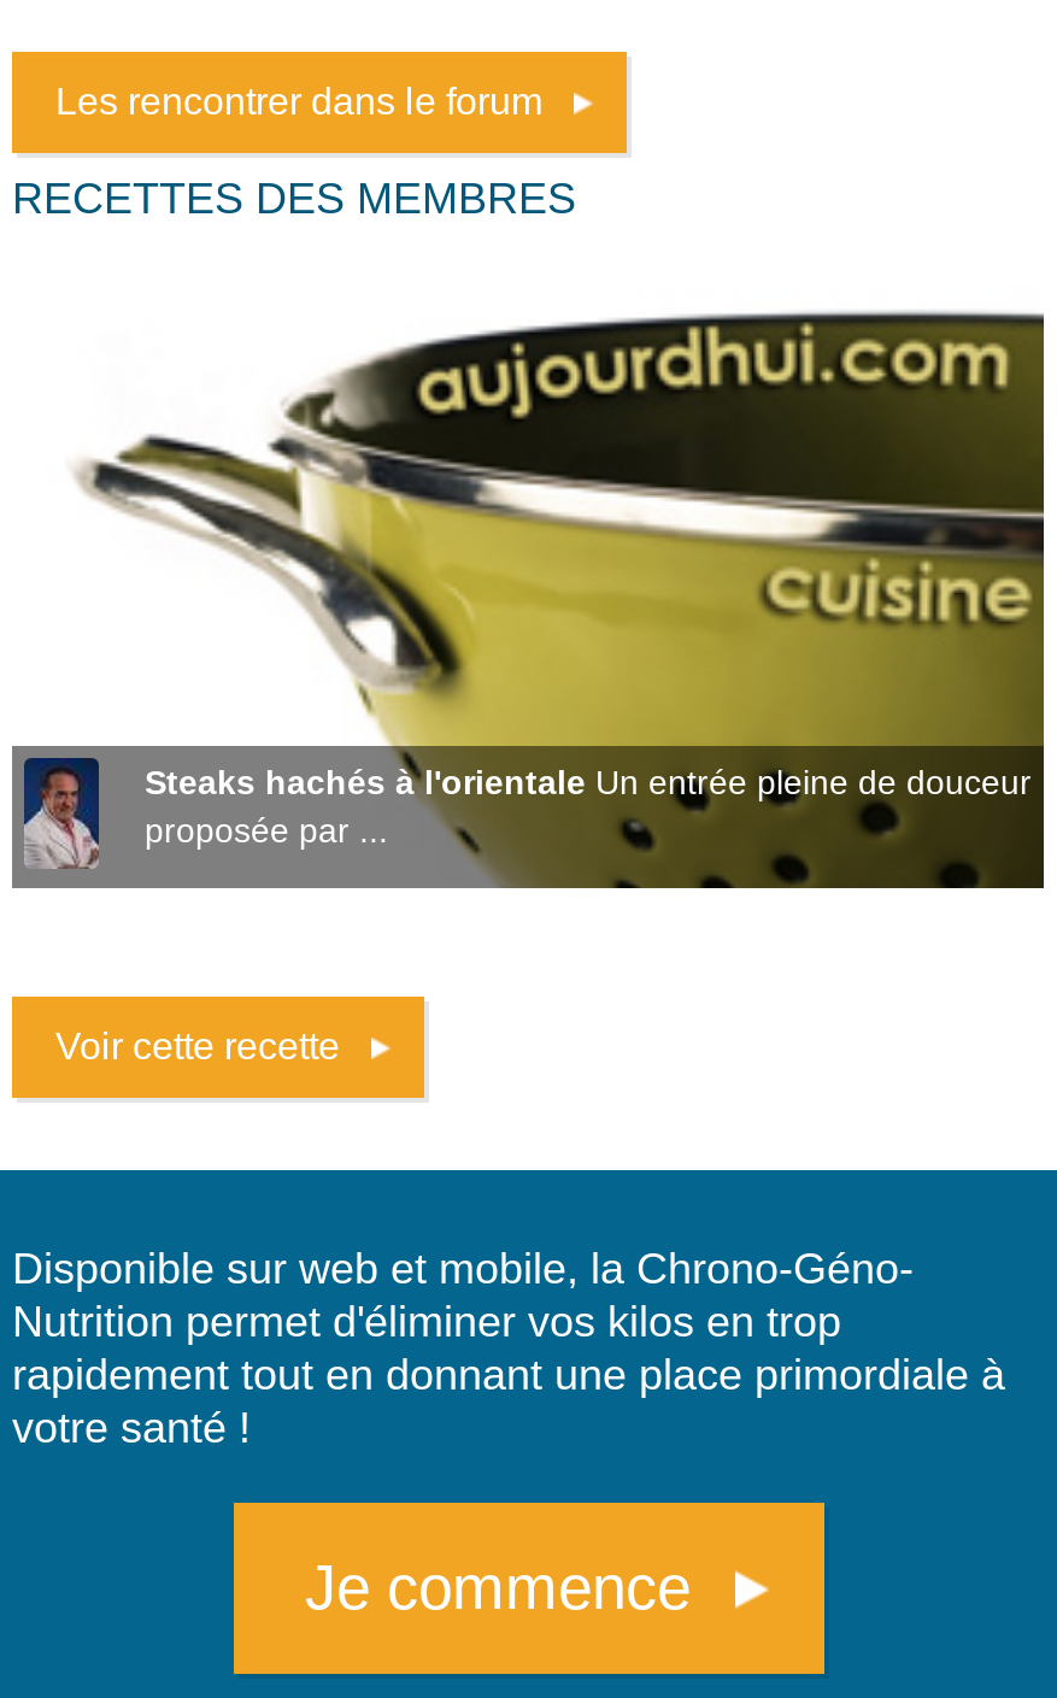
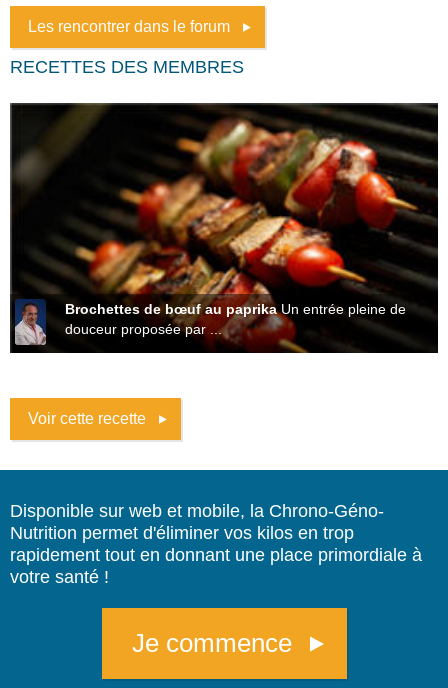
- [image]
- Steaks hachés à l'orientale Un entrée pleine de douceur
- proposée par ...
+ [image]
+ Brochettes de bœuf au paprika Un entrée pleine de
+ douceur proposée par ...
